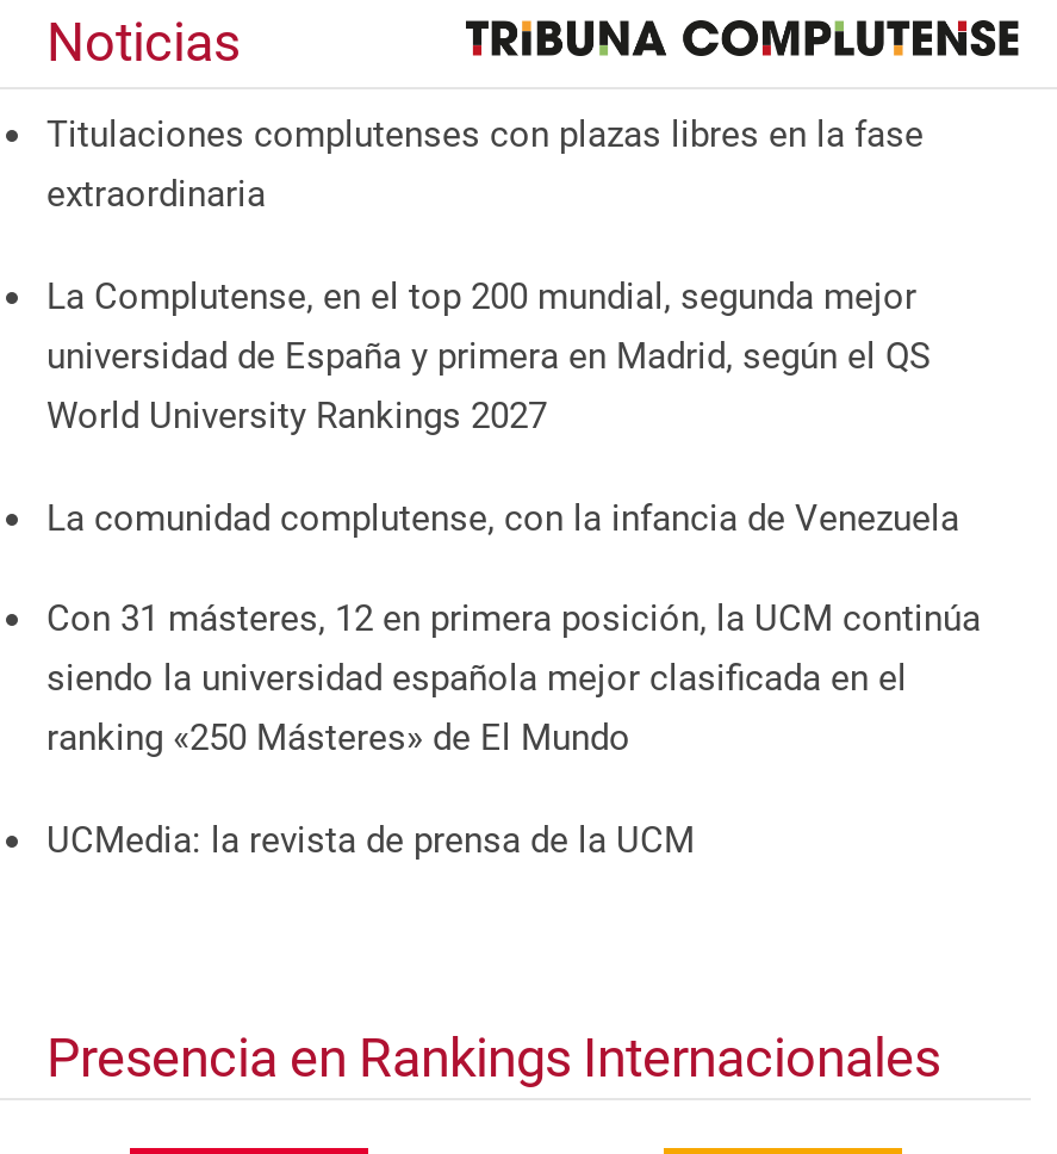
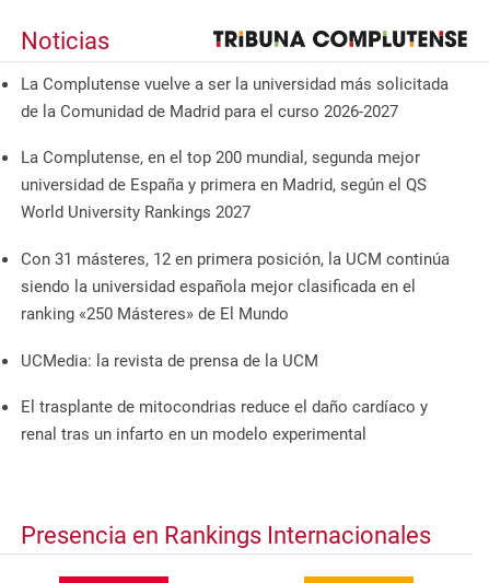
- Titulaciones complutenses con plazas libres en la fase
- extraordinaria
+ La Complutense vuelve a ser la universidad más solicitada
+ de la Comunidad de Madrid para el curso 2026-2027

- La comunidad complutense, con la infancia de Venezuela

moved up: Con 31 másteres, 12 en primera posición, la UCM continúa | siendo la universidad española mejor clasificada en el | ranking «250 Másteres» de El Mundo | UCMedia: la revista de prensa de la UCM

+ El trasplante de mitocondrias reduce el daño cardíaco y
+ renal tras un infarto en un modelo experimental
